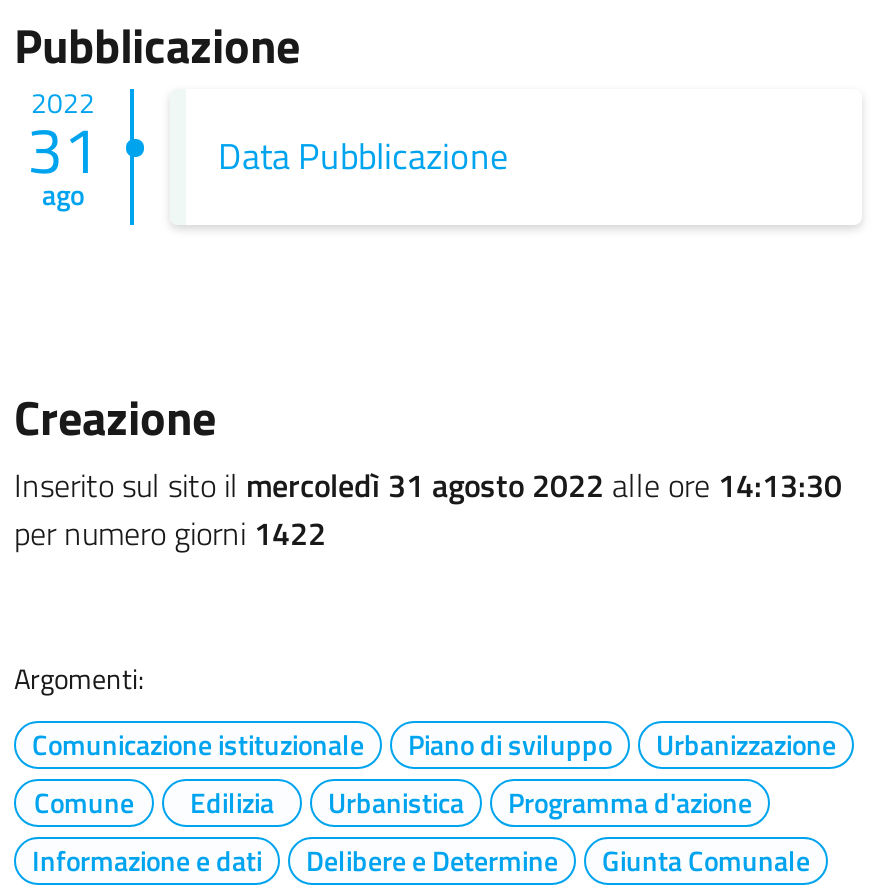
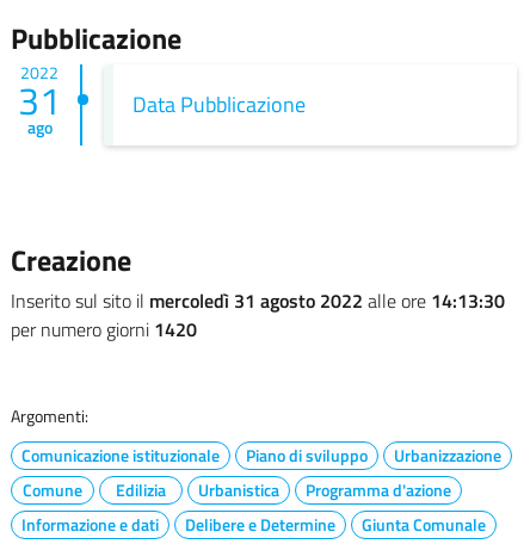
- per numero giorni 1422
+ per numero giorni 1420
